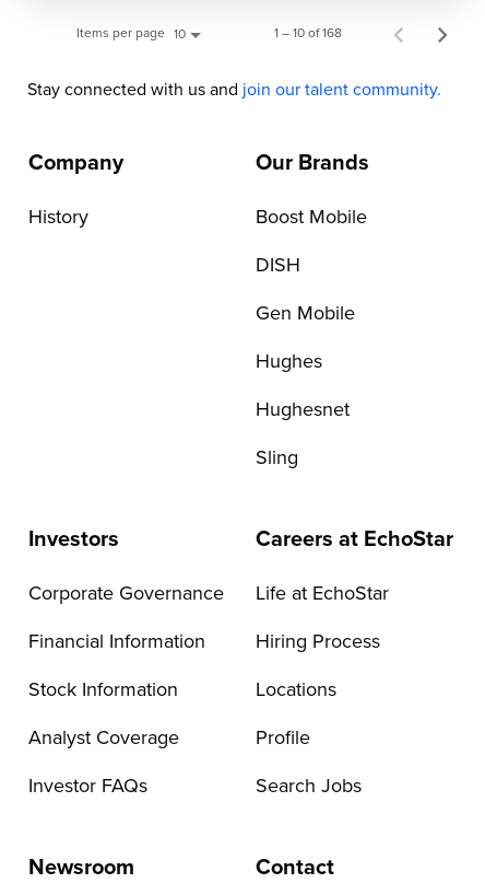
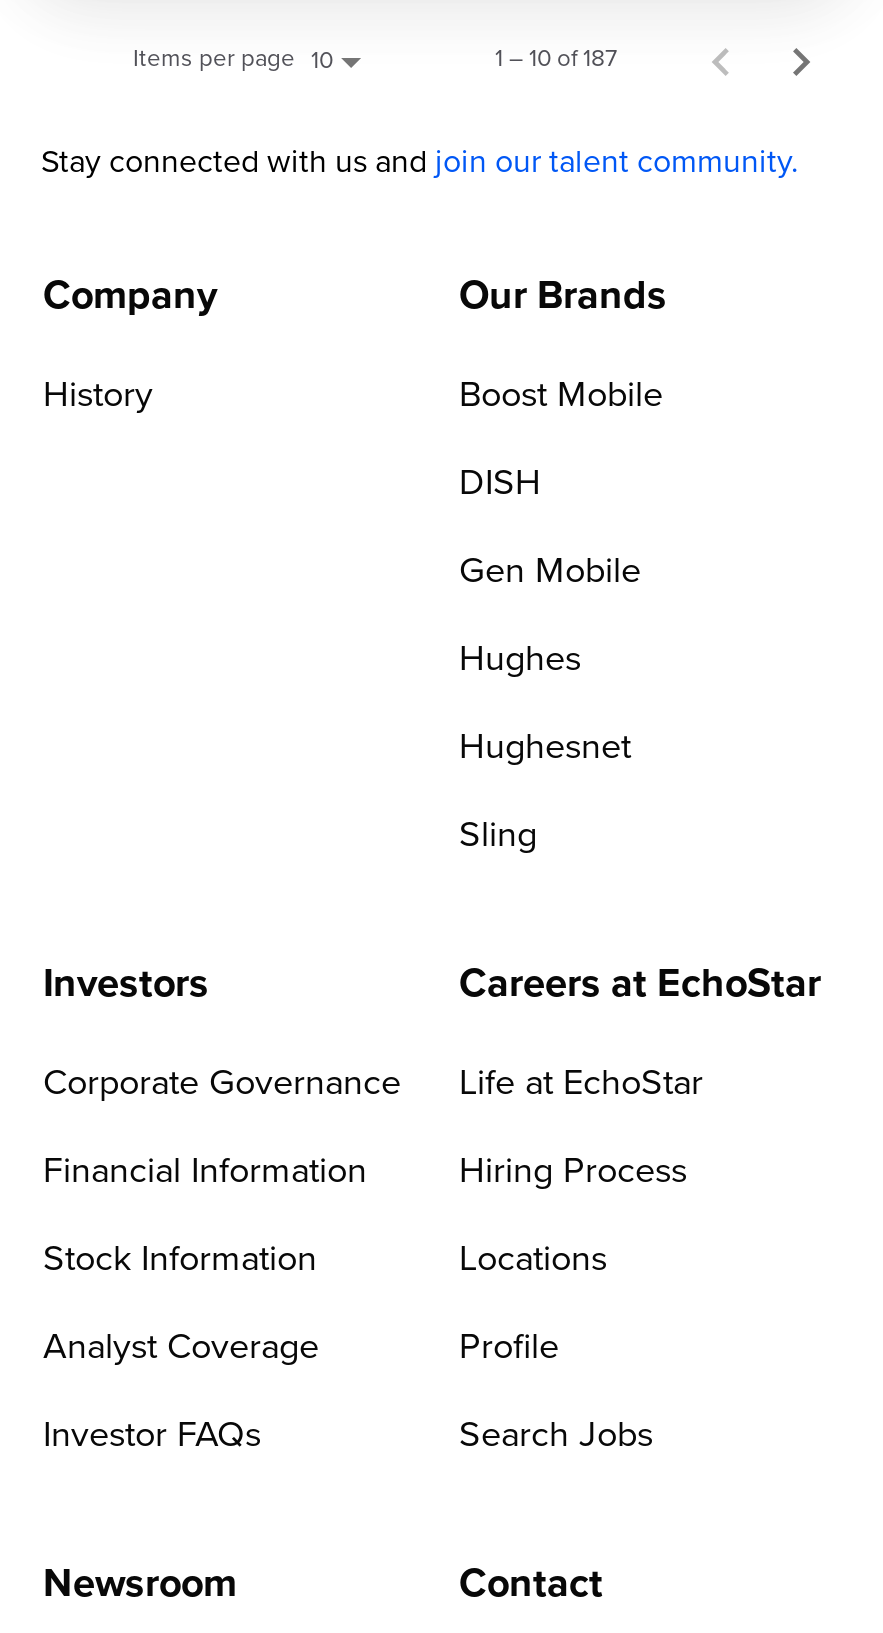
- 1 – 10 of 168
+ 1 – 10 of 187
